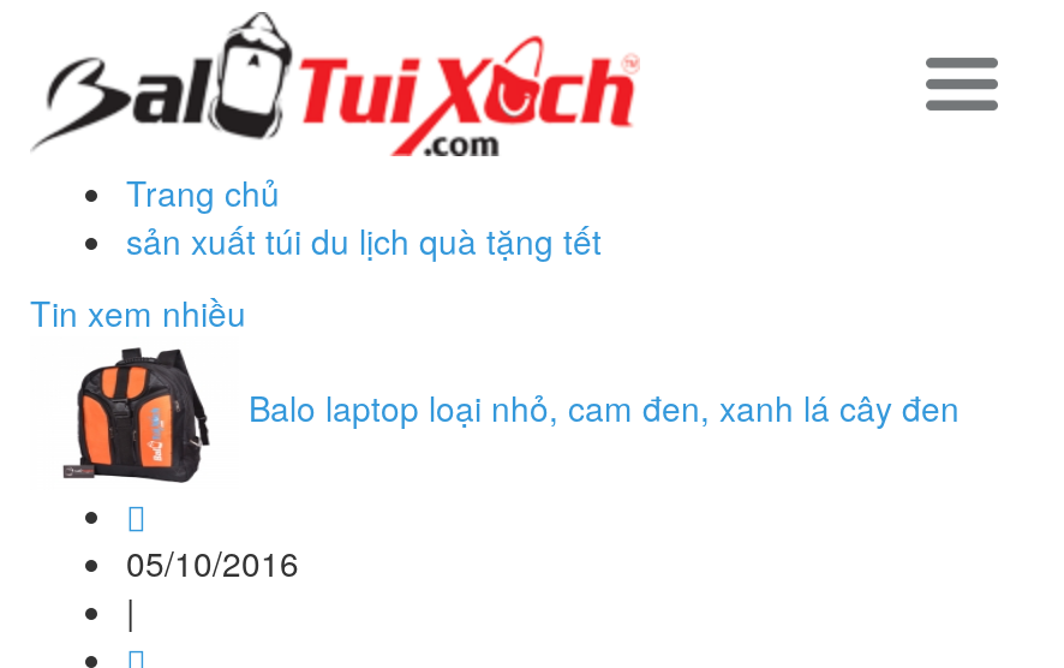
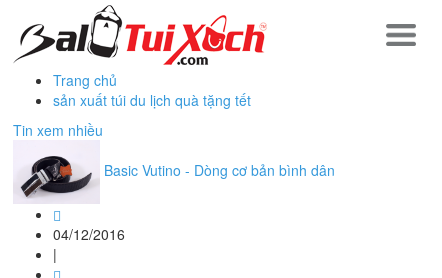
- [image]
- Balo laptop loại nhỏ, cam đen, xanh lá cây đen
+ [image]
+ Basic Vutino - Dòng cơ bản bình dân

- 05/10/2016
+ 04/12/2016
